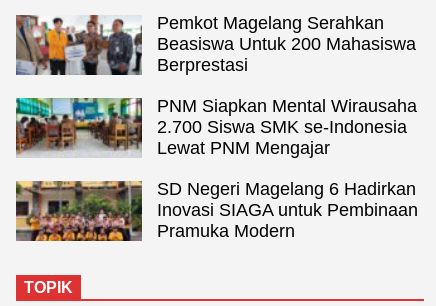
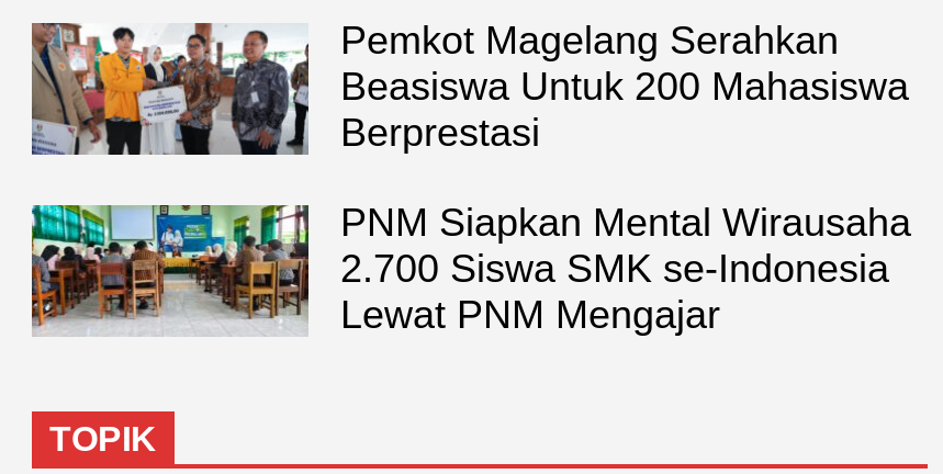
- [image]
- SD Negeri Magelang 6 Hadirkan
- Inovasi SIAGA untuk Pembinaan
- Pramuka Modern
